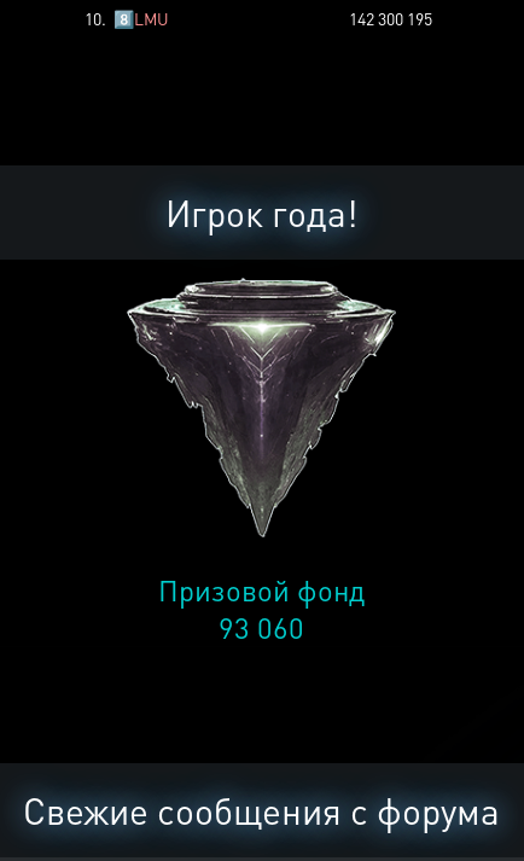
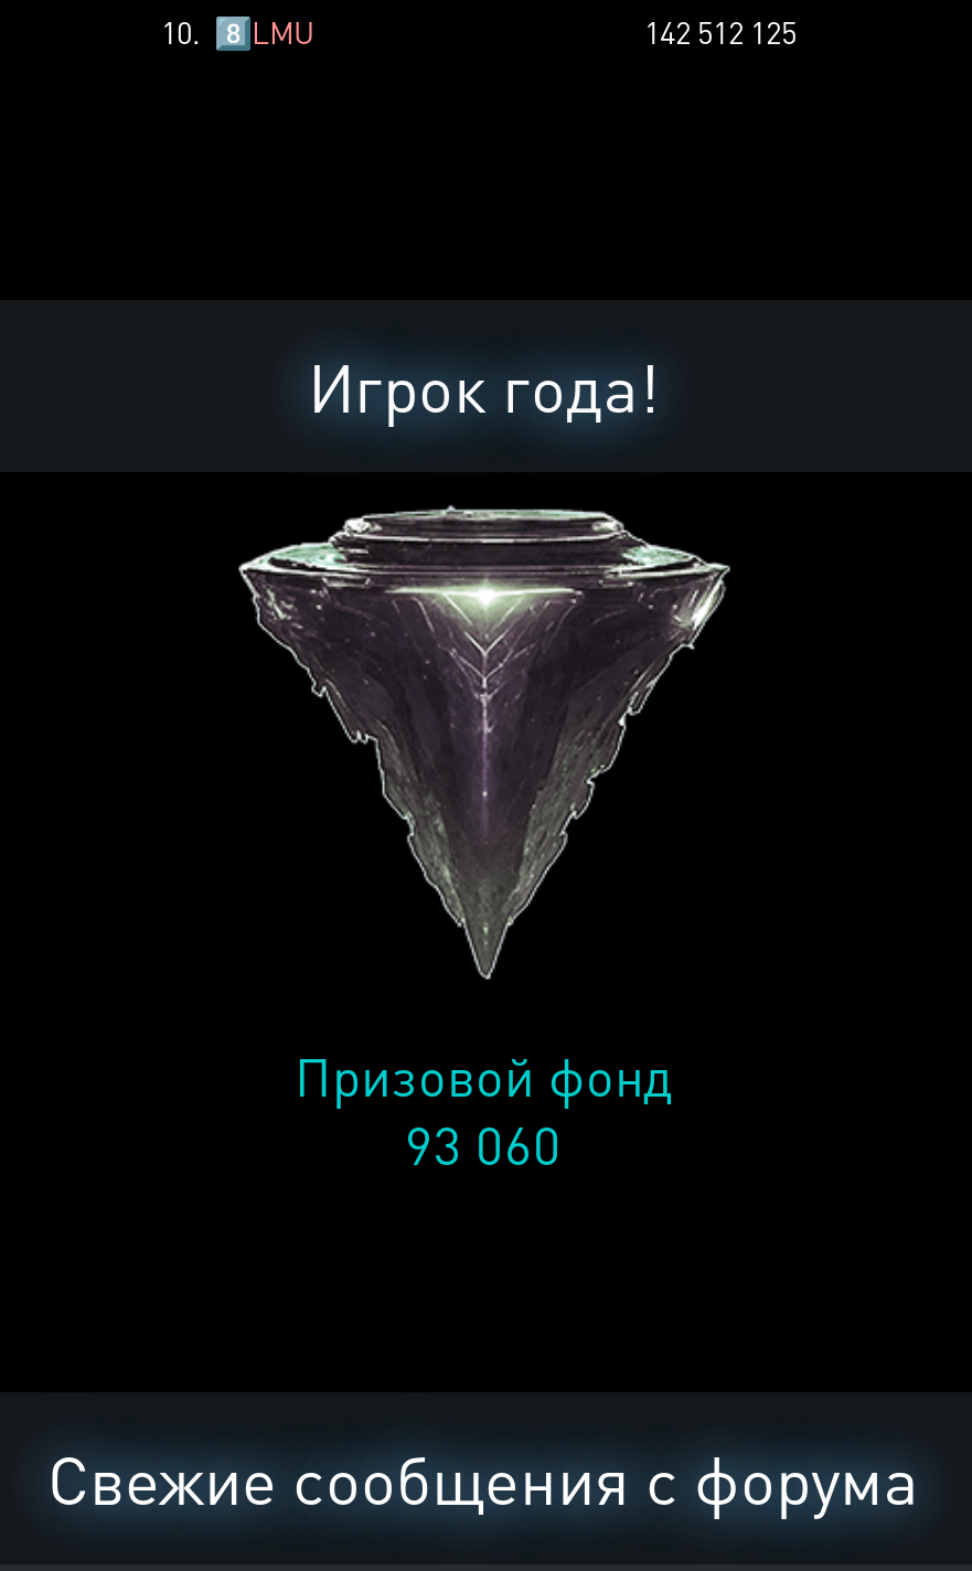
- 142 300 195
+ 142 512 125
